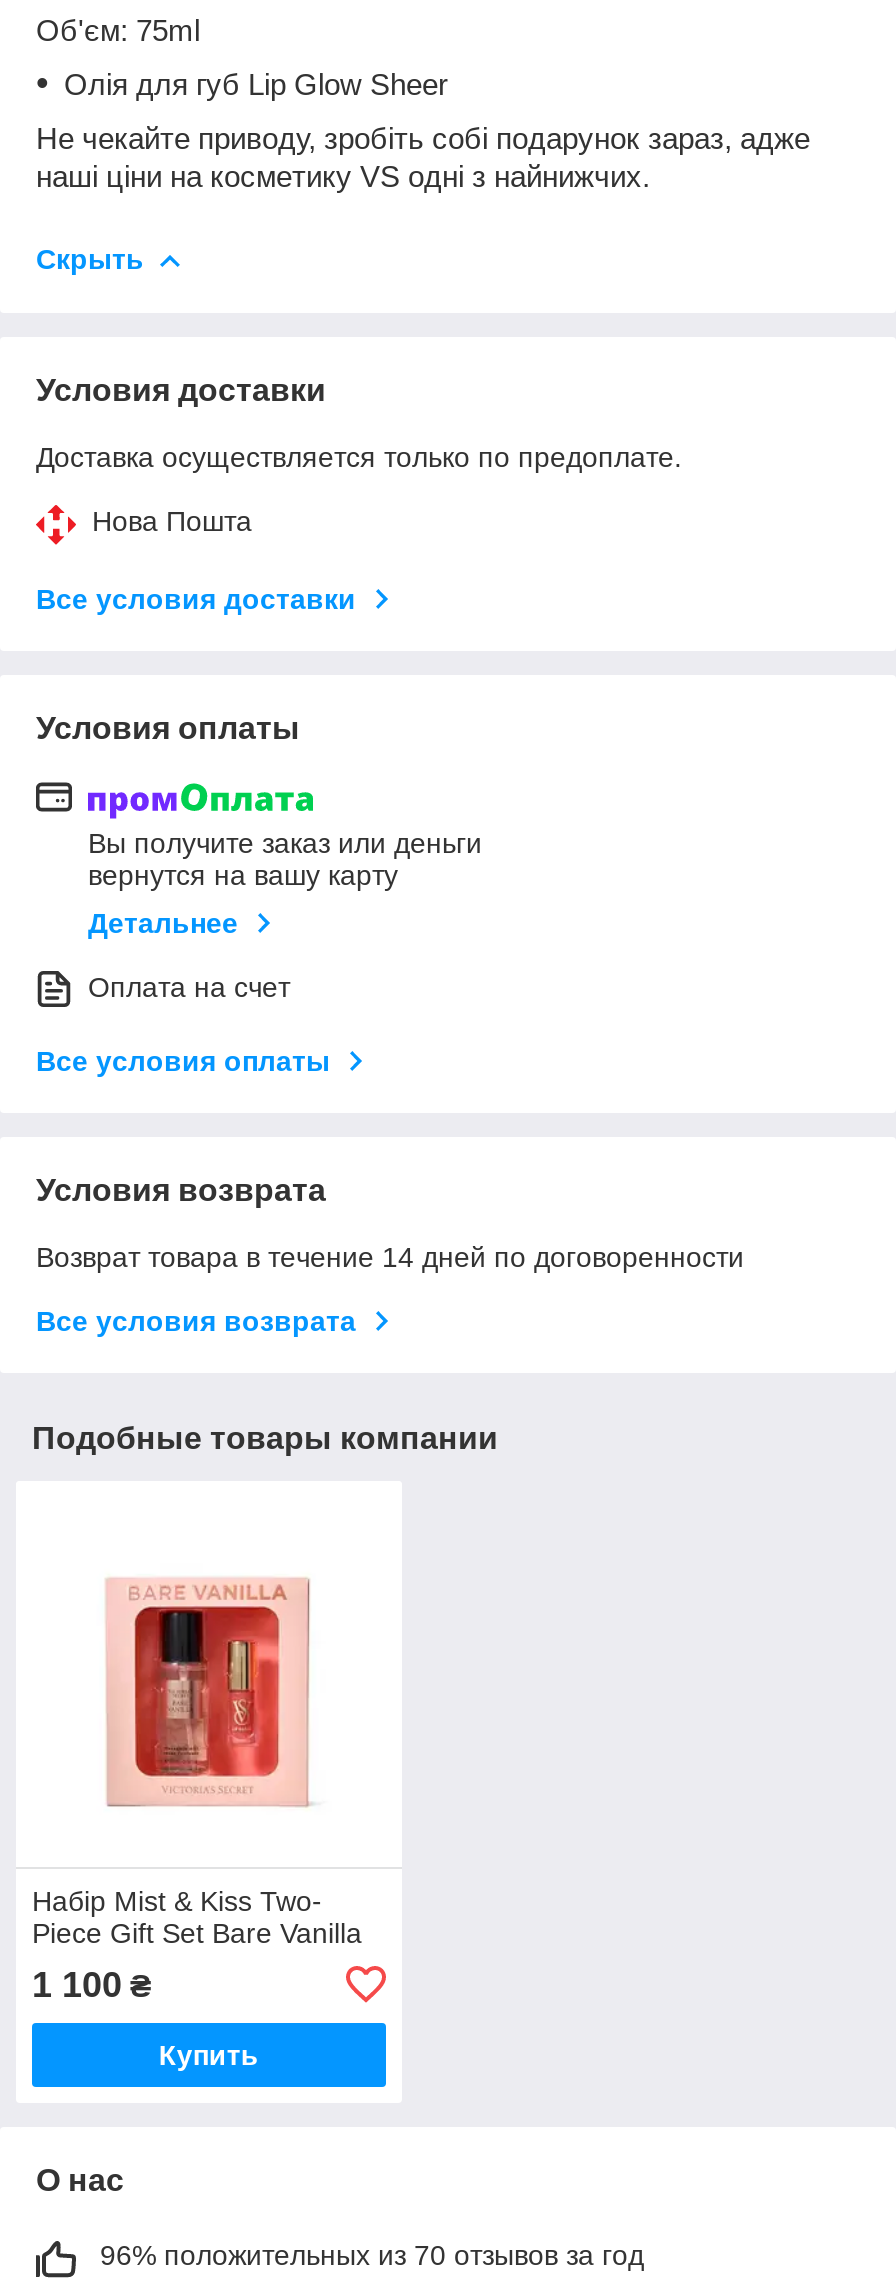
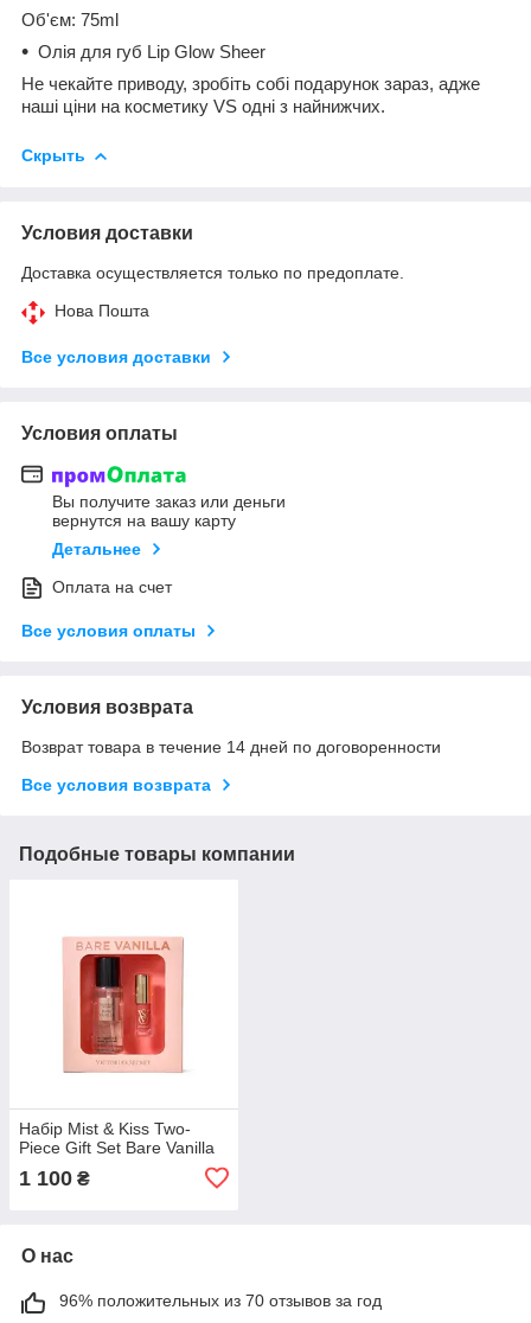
- Купить
